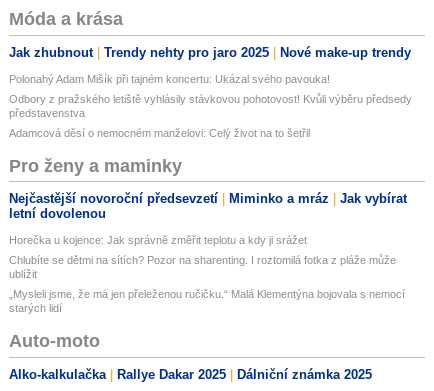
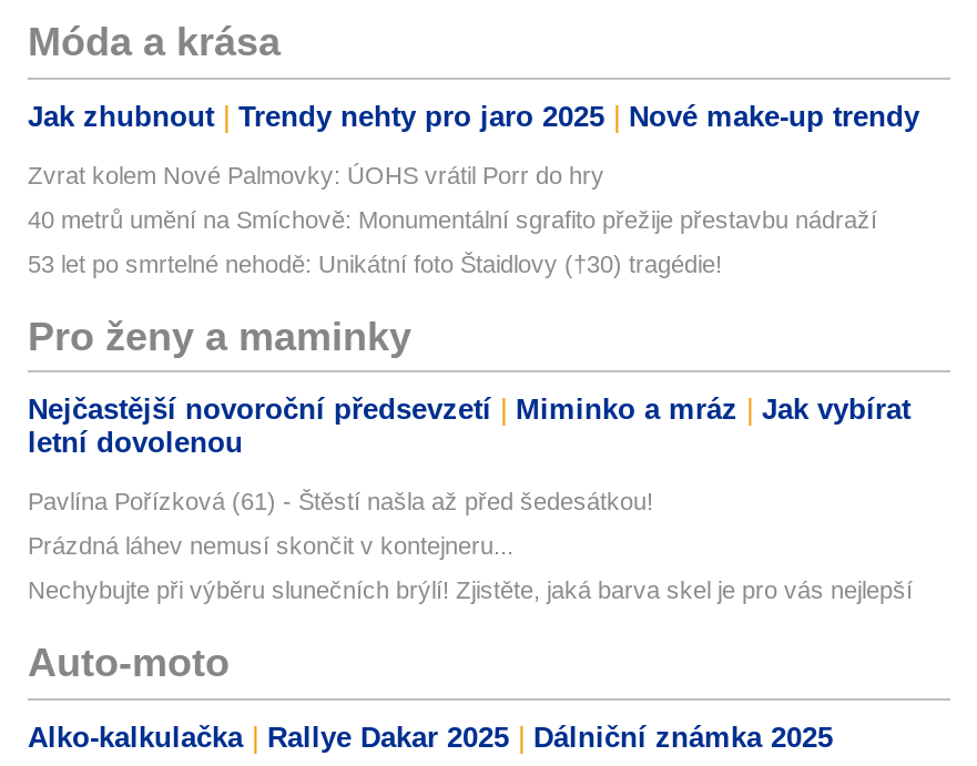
- Polonahý Adam Mišík při tajném koncertu: Ukázal svého pavouka!
+ Zvrat kolem Nové Palmovky: ÚOHS vrátil Porr do hry

- Odbory z pražského letiště vyhlásily stávkovou pohotovost! Kvůli výběru předsedy
- představenstva
+ 40 metrů umění na Smíchově: Monumentální sgrafito přežije přestavbu nádraží

- Adamcová děsí o nemocném manželovi: Celý život na to šetřil
+ 53 let po smrtelné nehodě: Unikátní foto Štaidlovy (†30) tragédie!

- Horečka u kojence: Jak správně změřit teplotu a kdy ji srážet
+ Pavlína Pořízková (61) - Štěstí našla až před šedesátkou!

- Chlubíte se dětmi na sítích? Pozor na sharenting. I roztomilá fotka z pláže může
- ublížit
+ Prázdná láhev nemusí skončit v kontejneru...

- „Mysleli jsme, že má jen přeleženou ručičku.“ Malá Klementýna bojovala s nemocí
- starých lidí
+ Nechybujte při výběru slunečních brýlí! Zjistěte, jaká barva skel je pro vás nejlepší
